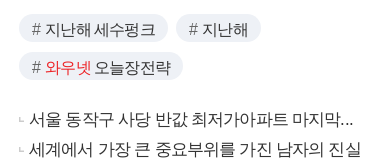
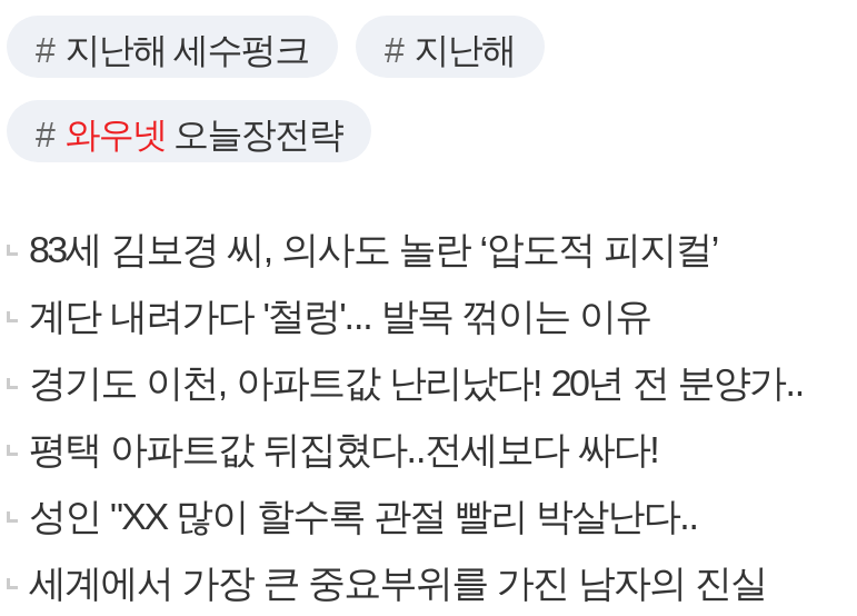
- 서울 동작구 사당 반값 최저가아파트 마지막...
+ 83세 김보경 씨, 의사도 놀란 ‘압도적 피지컬’
+ 계단 내려가다 '철렁'... 발목 꺾이는 이유
+ 경기도 이천, 아파트값 난리났다! 20년 전 분양가..
+ 평택 아파트값 뒤집혔다..전세보다 싸다!
+ 성인 "XX 많이 할수록 관절 빨리 박살난다..
